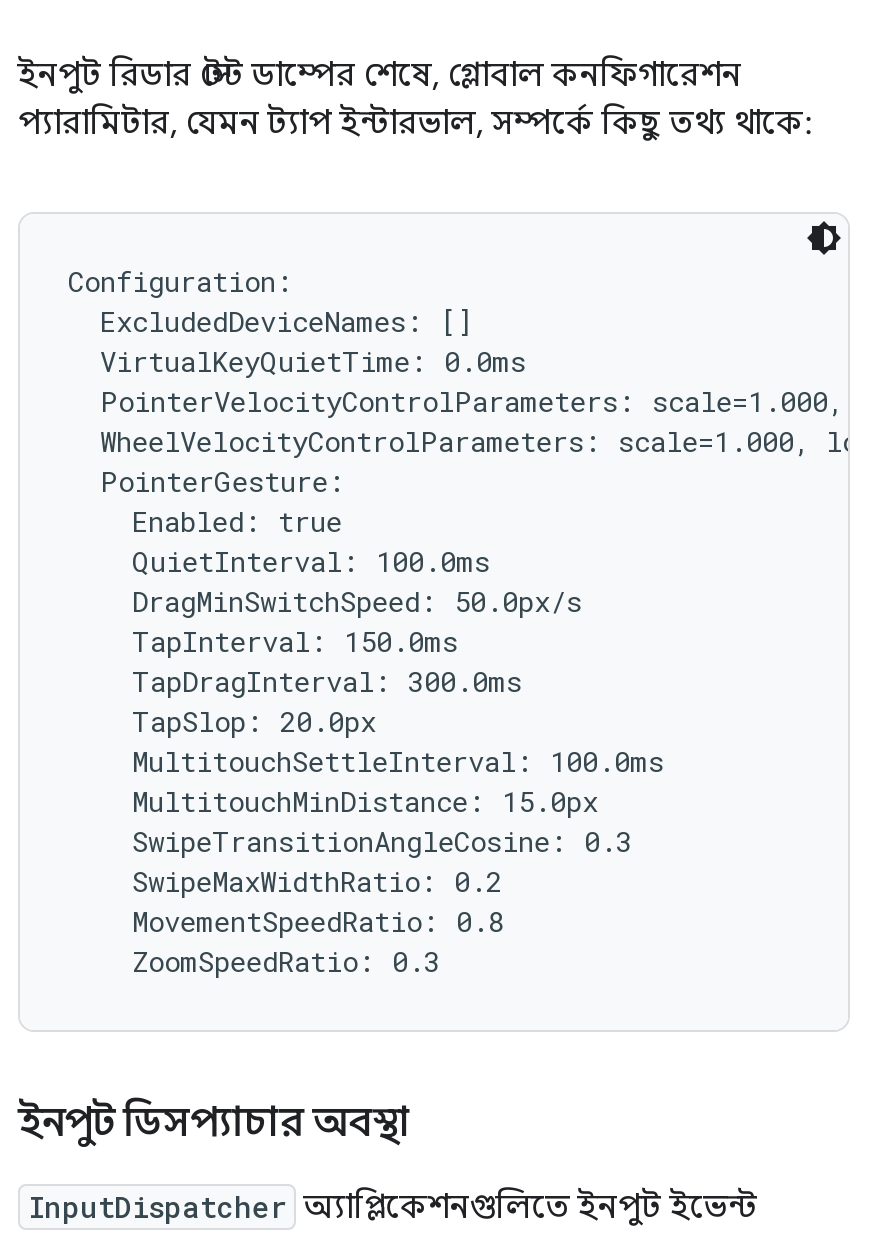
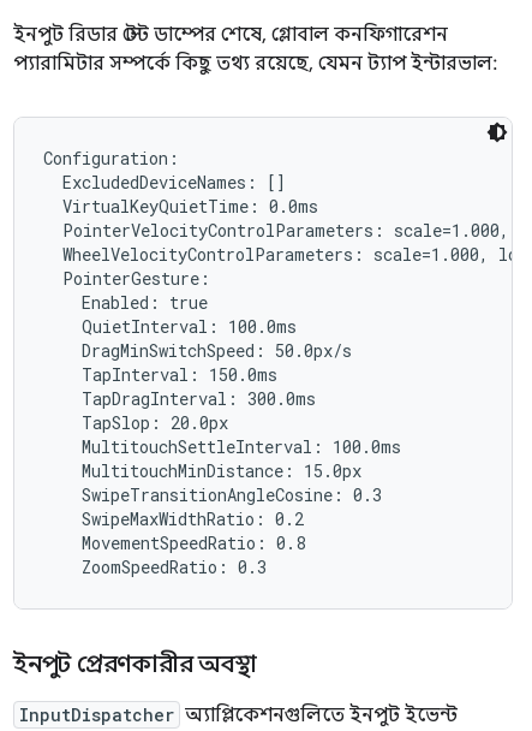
- প্যারামিটার, যেমন ট্যাপ ইন্টারভাল, সম্পর্কে কিছু তথ্য থাকে:
+ প্যারামিটার সম্পর্কে কিছু তথ্য রয়েছে, যেমন ট্যাপ ইন্টারভাল:

- ইনপুট ডিসপ্যাচার অবস্থা
+ ইনপুট প্রেরণকারীর অবস্থা
